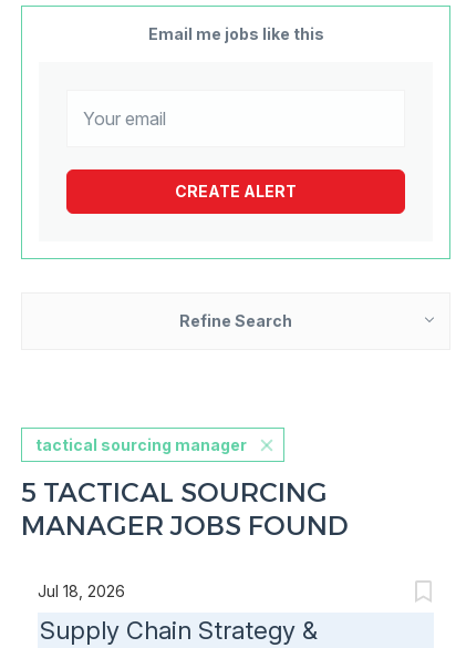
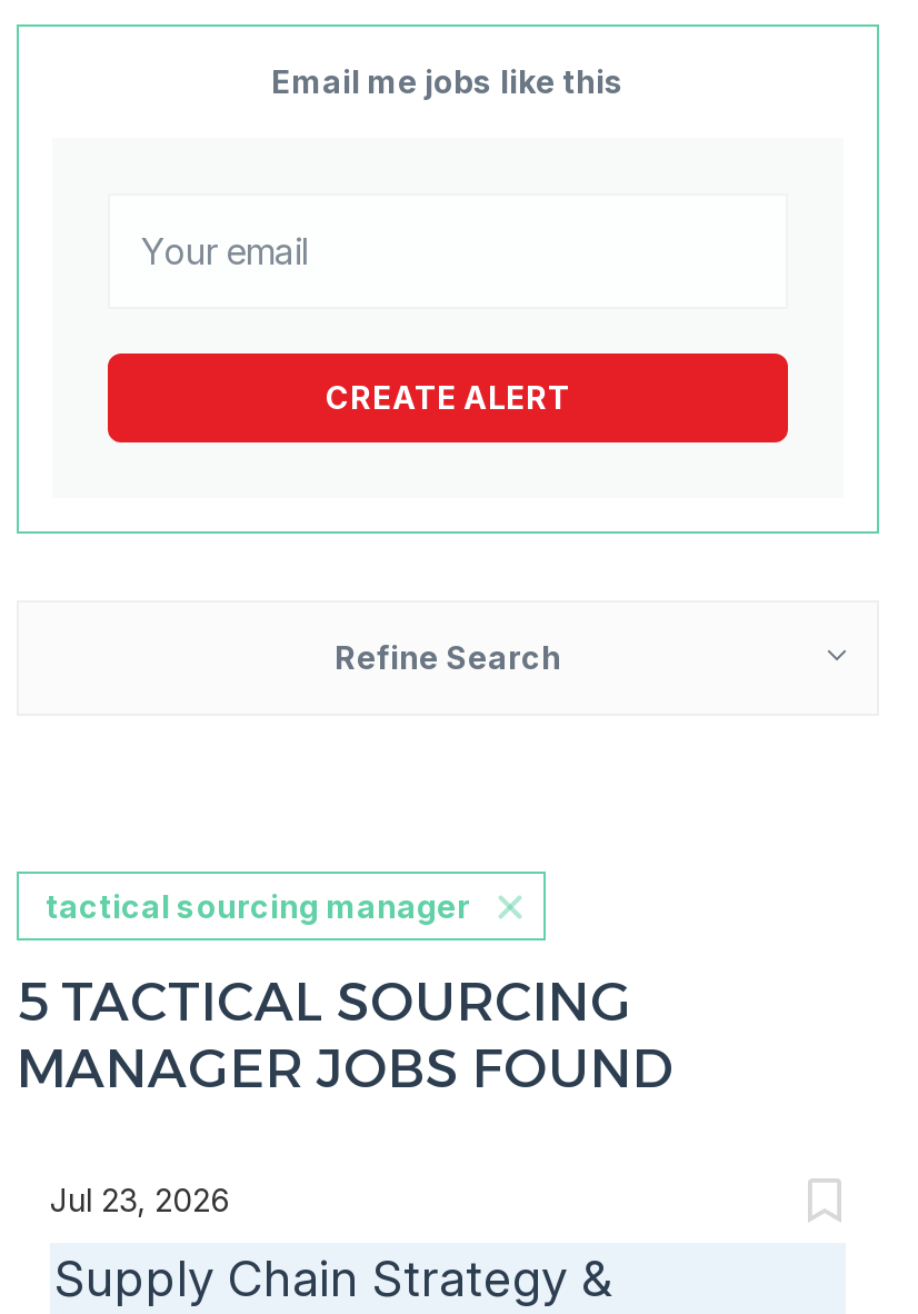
- Jul 18, 2026
+ Jul 23, 2026
